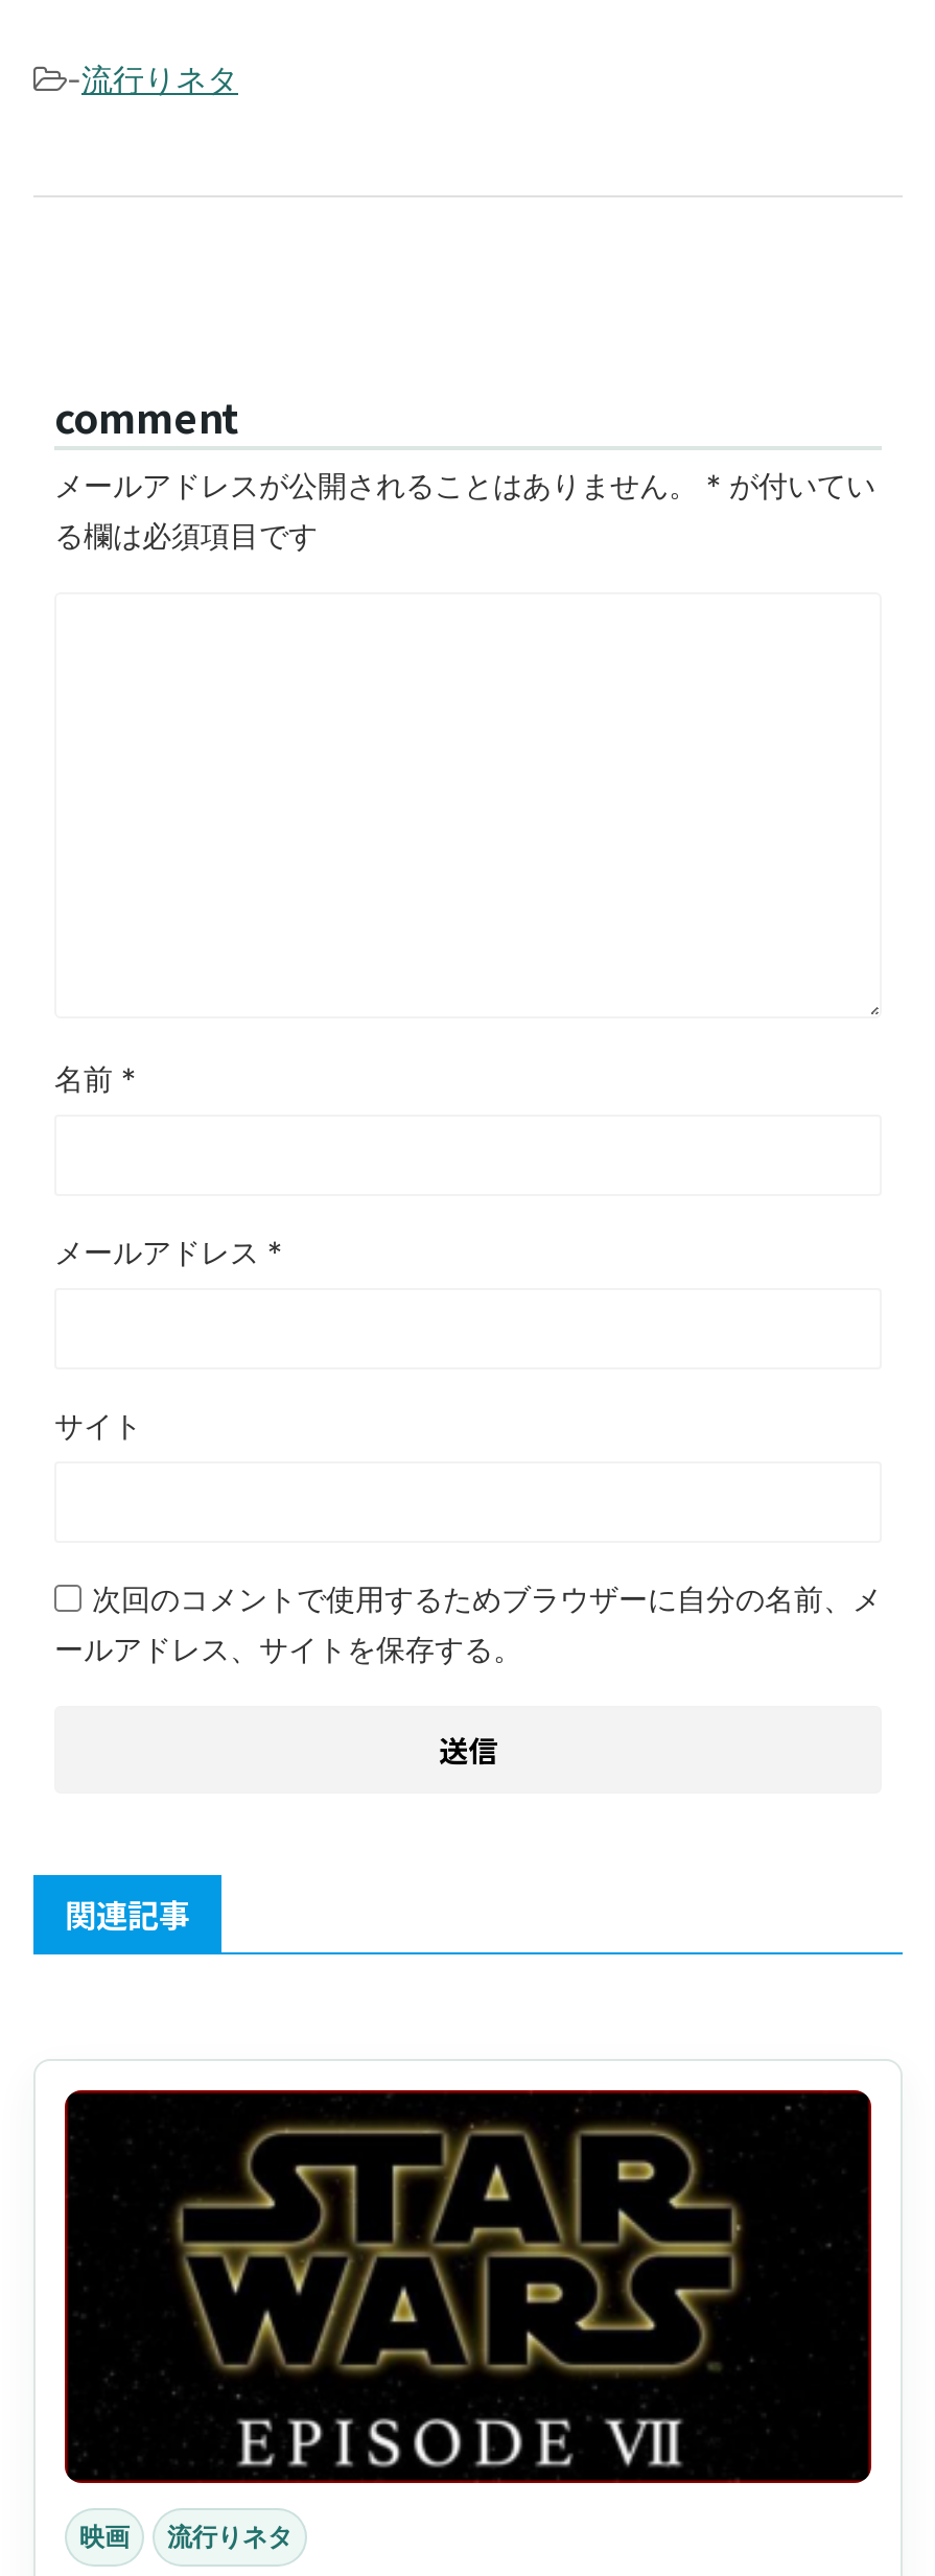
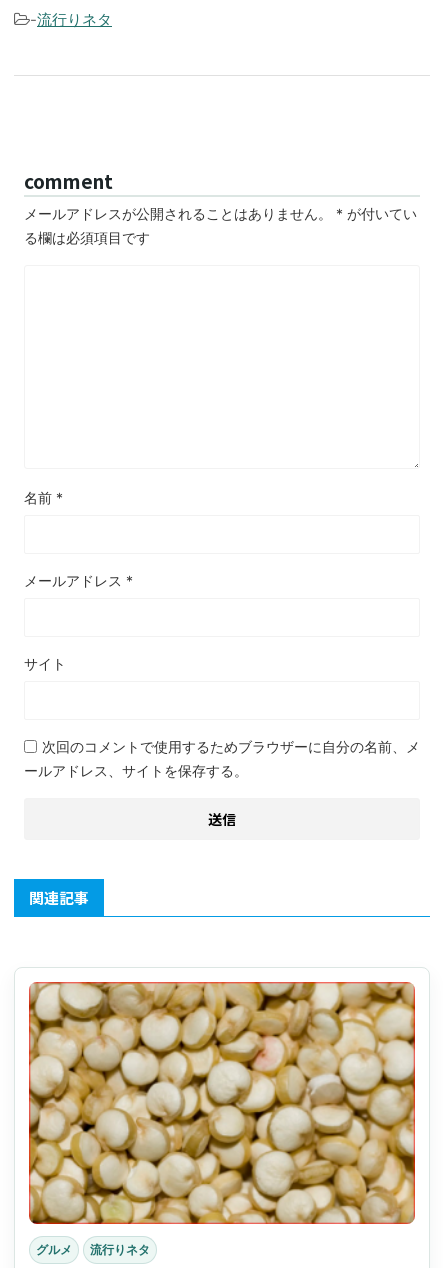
- [image]
- 映画
+ [image]
+ グルメ
